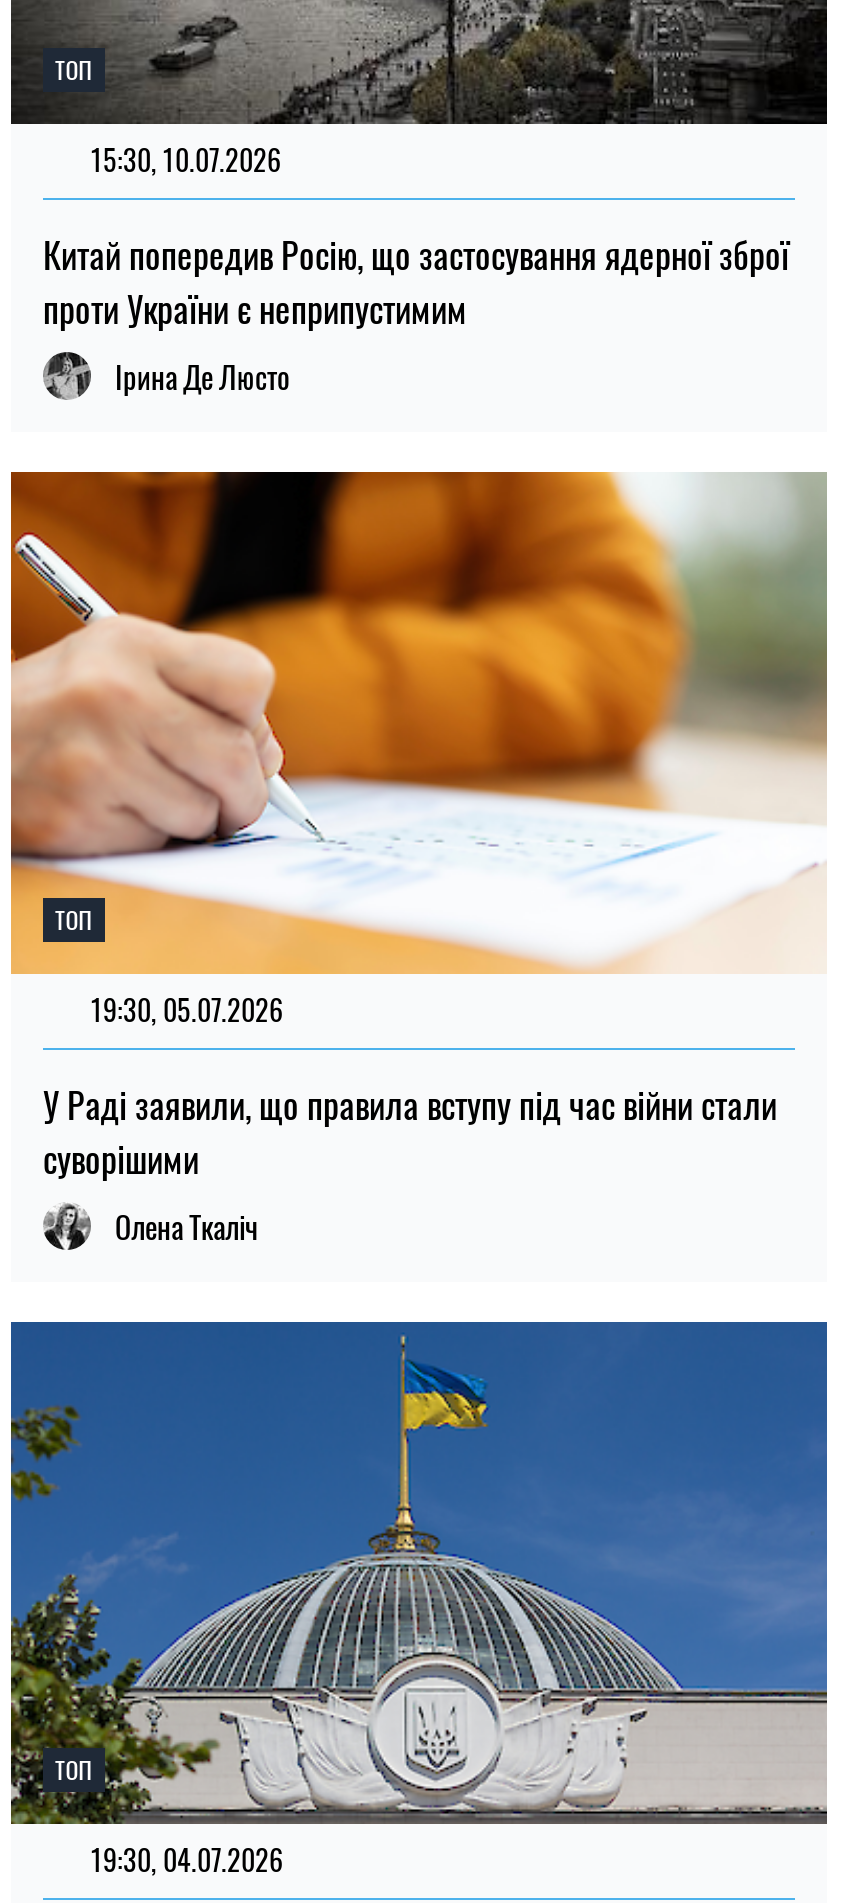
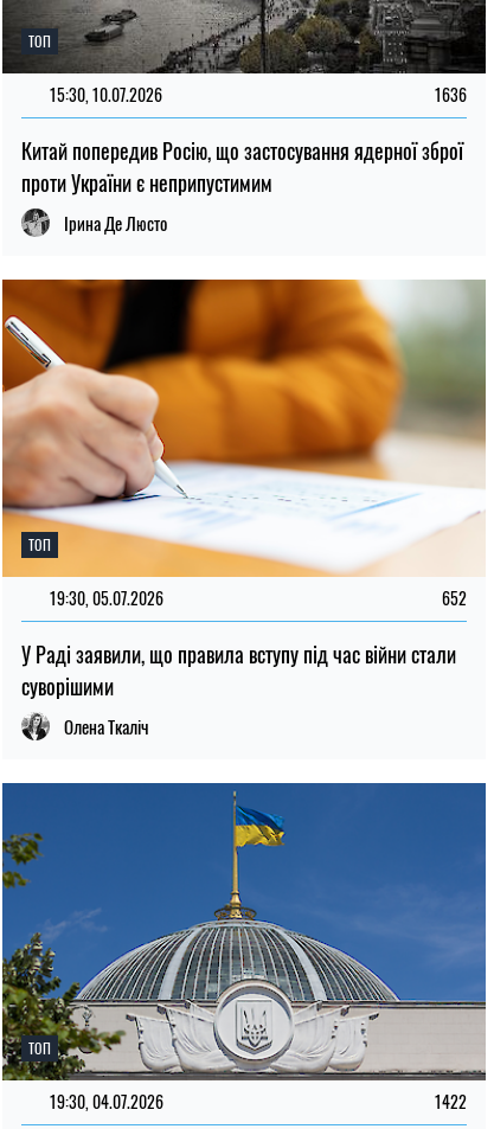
+ 1636

+ 652

+ 1422
